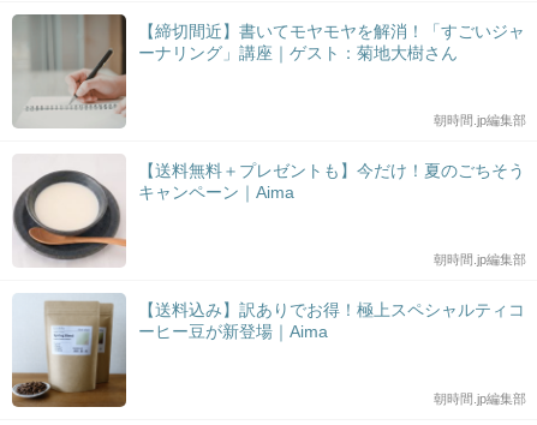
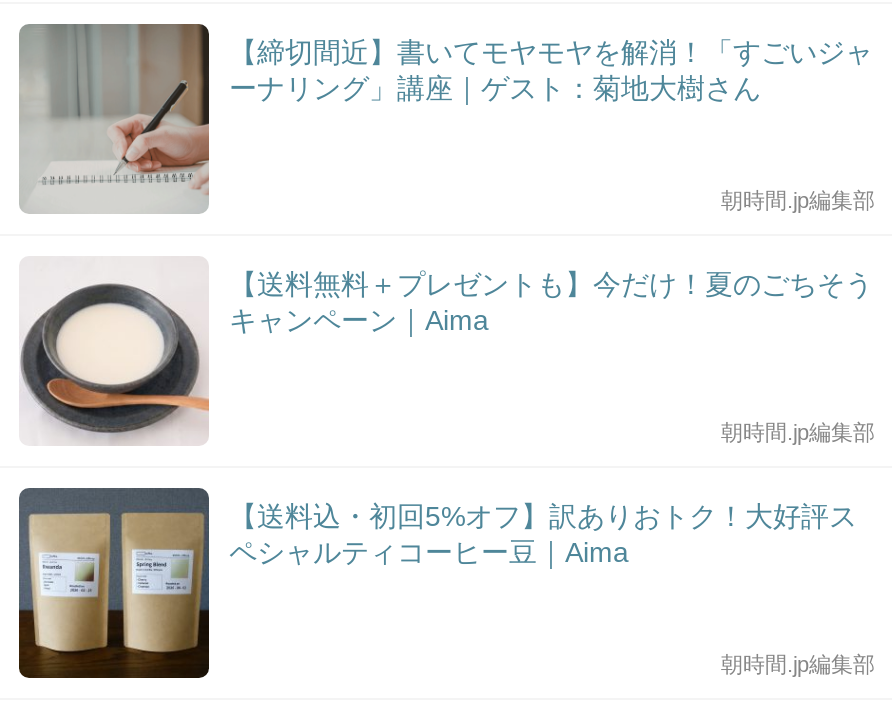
- [image]
- 【送料込み】訳ありでお得！極上スペシャルティコ
- ーヒー豆が新登場｜Aima
+ [image]
+ 【送料込・初回5%オフ】訳ありおトク！大好評ス
+ ペシャルティコーヒー豆｜Aima
